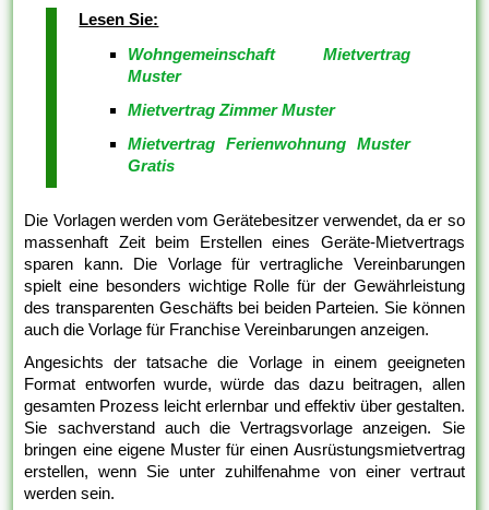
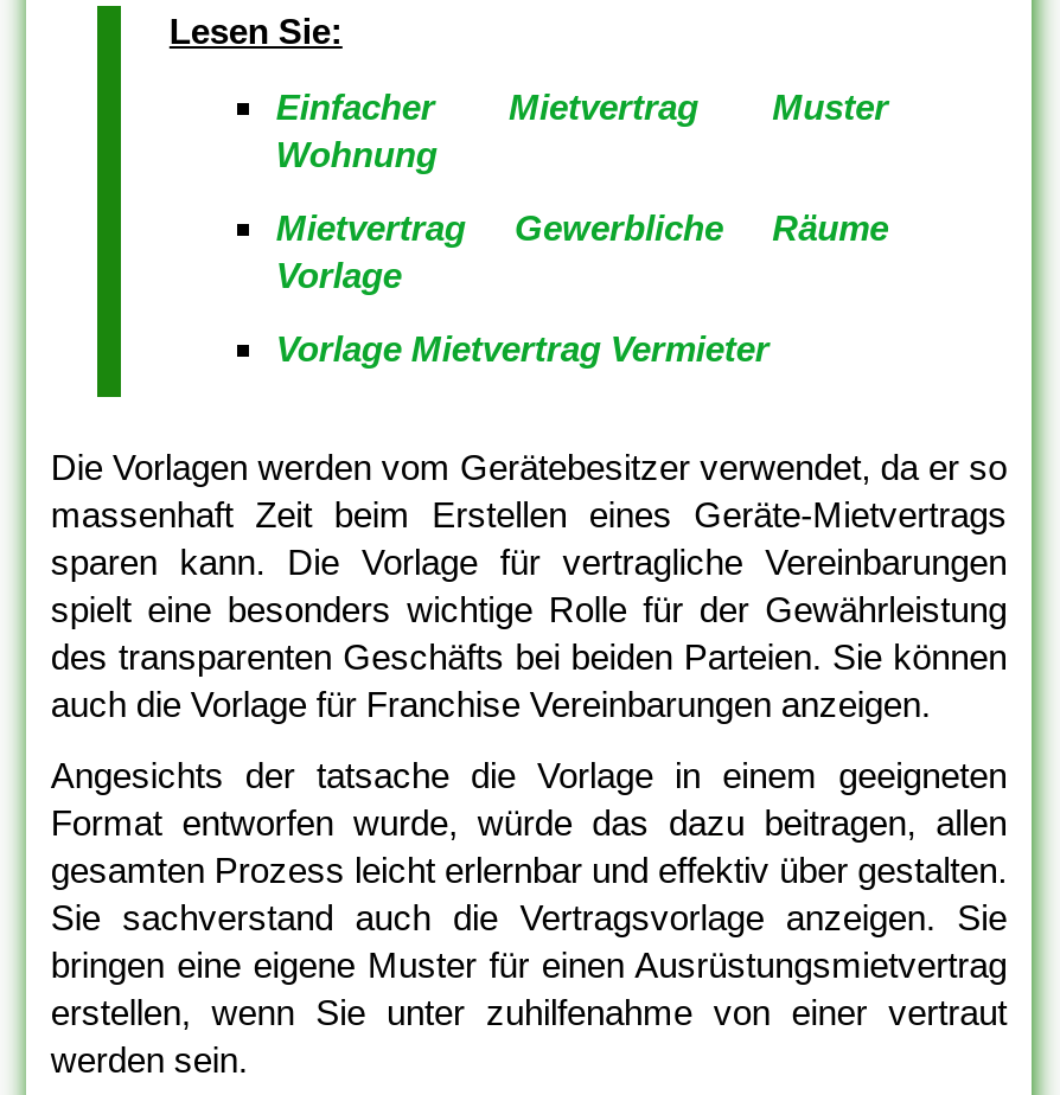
- Wohngemeinschaft Mietvertrag
- Muster
+ Einfacher Mietvertrag Muster
+ Wohnung

- Mietvertrag Zimmer Muster
+ Mietvertrag Gewerbliche Räume
+ Vorlage

- Mietvertrag Ferienwohnung Muster
- Gratis
+ Vorlage Mietvertrag Vermieter
